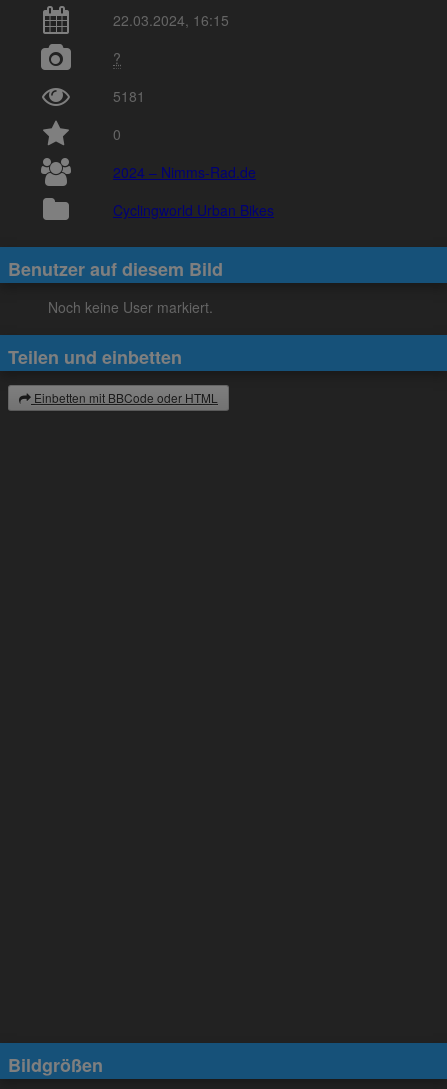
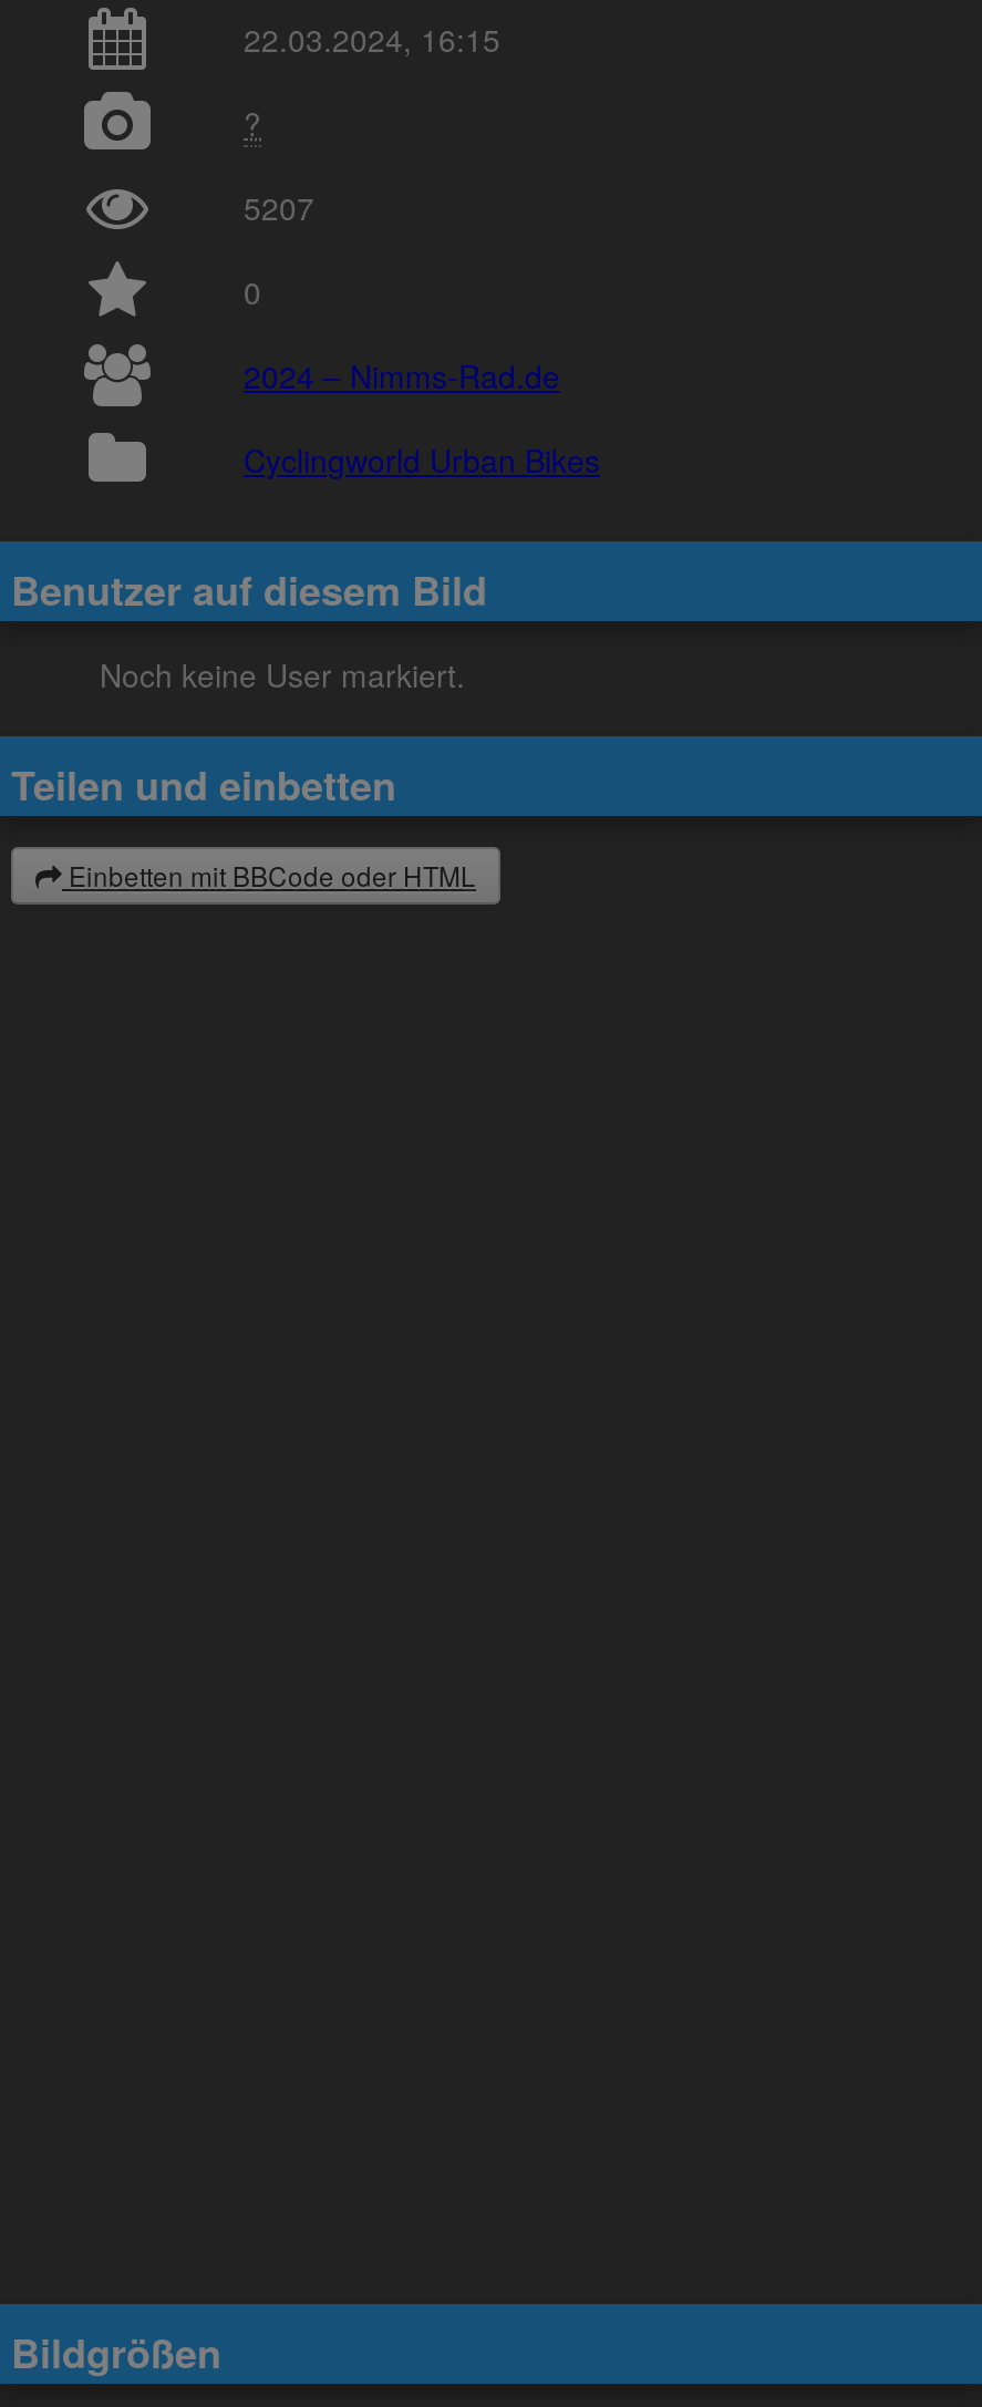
- 5181
+ 5207
